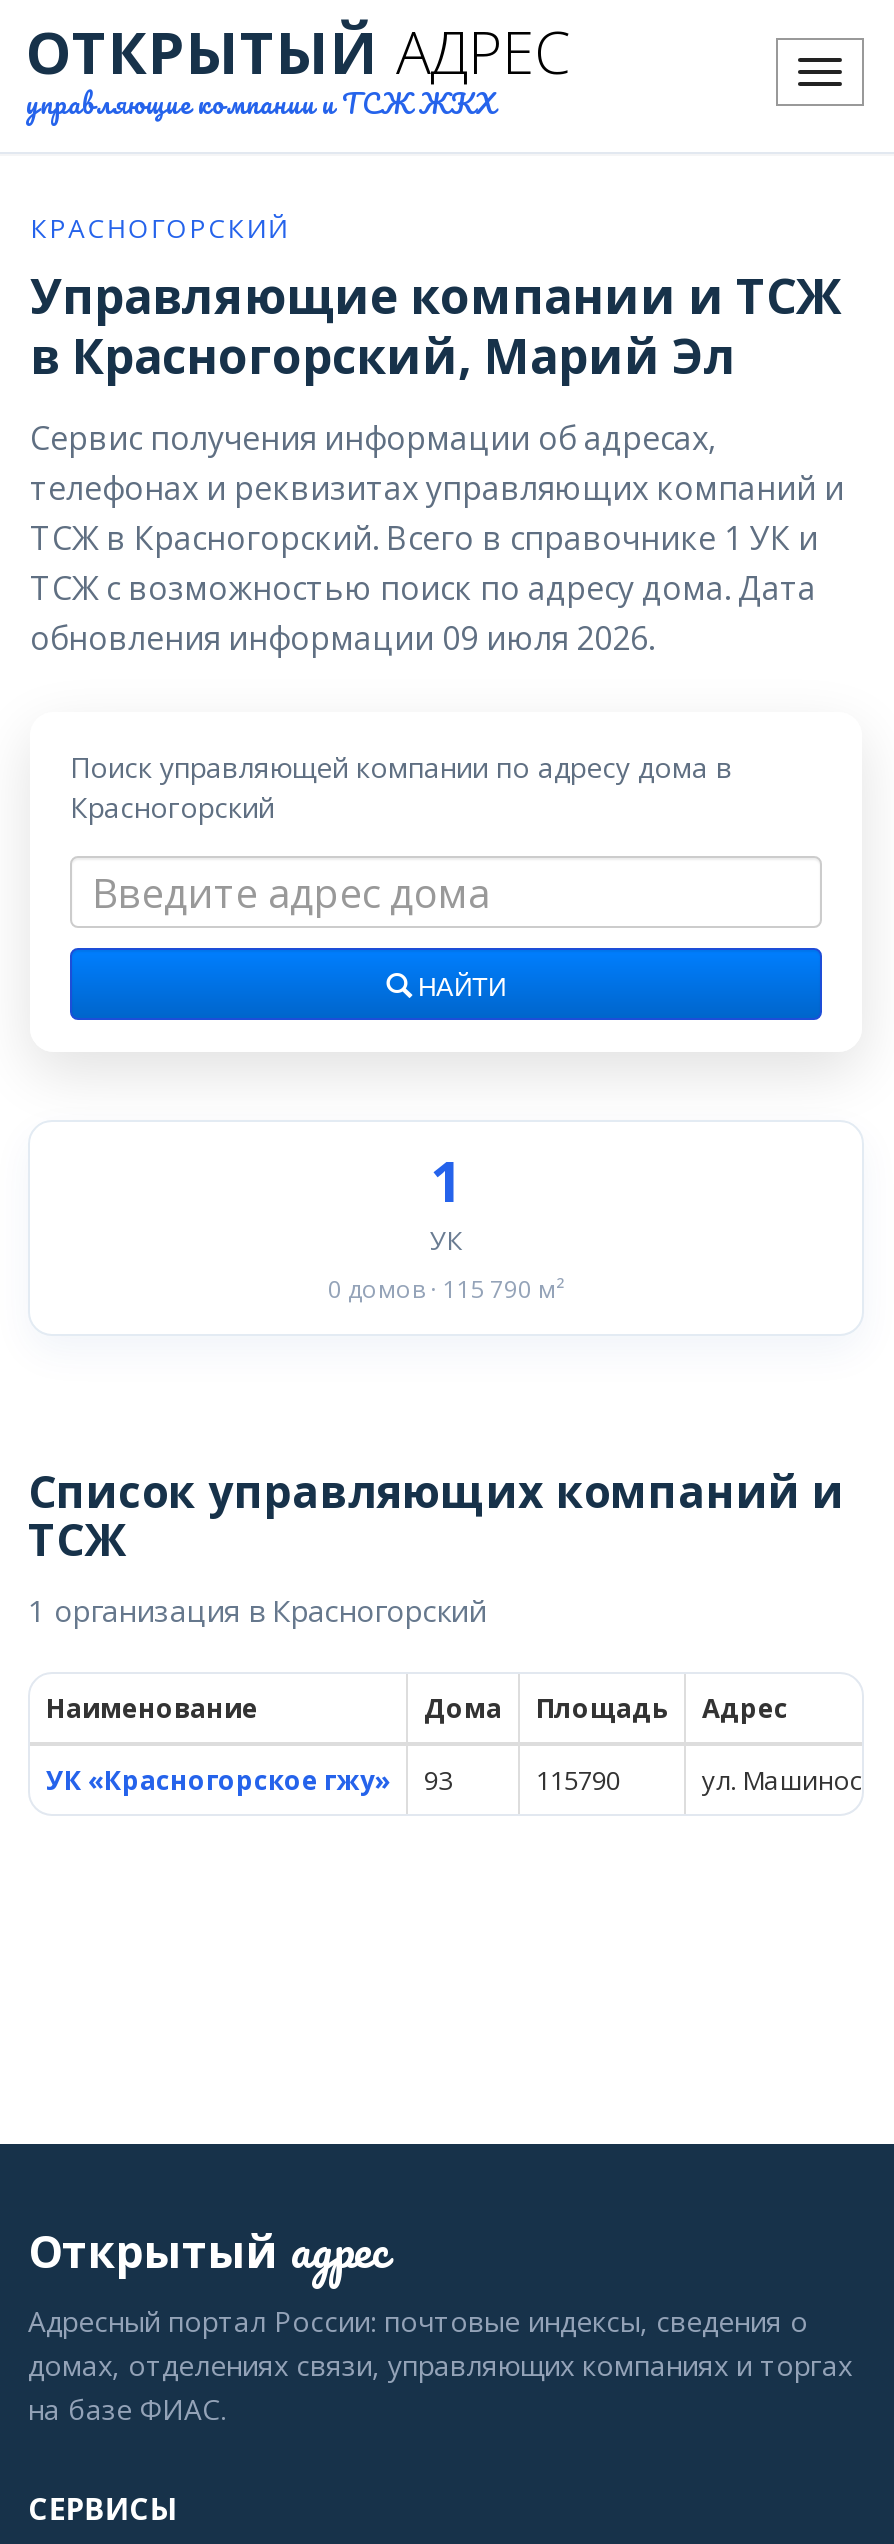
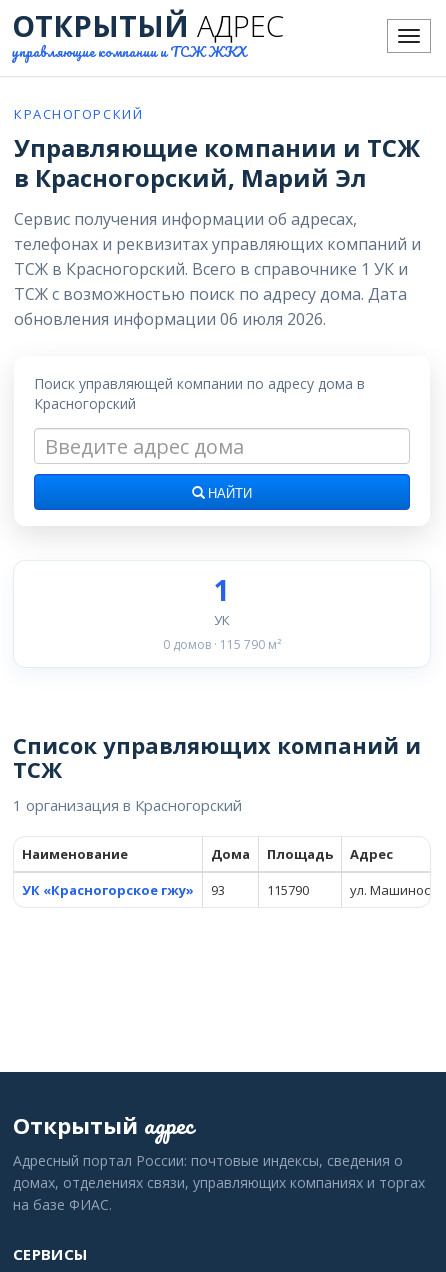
- обновления информации 09 июля 2026.
+ обновления информации 06 июля 2026.
